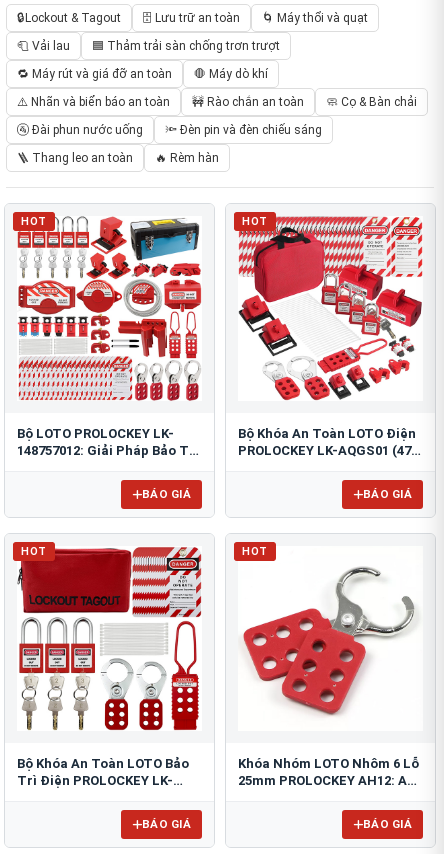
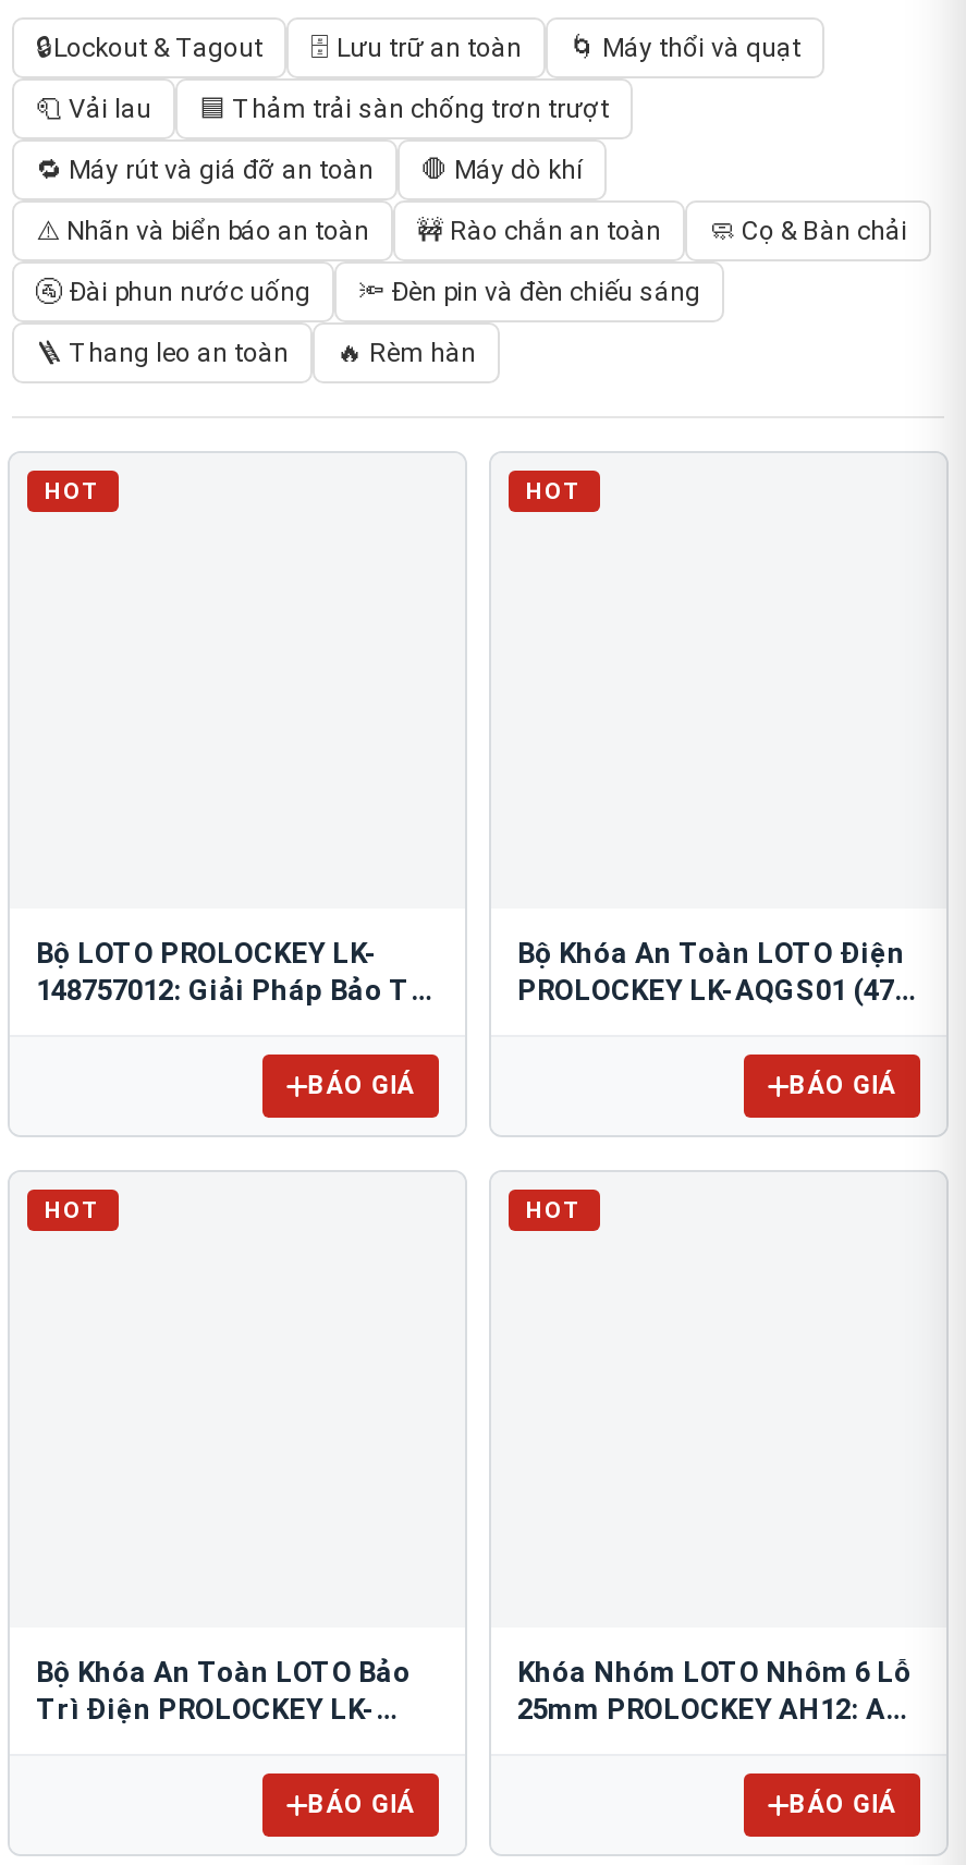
- [image]

- [image]

- [image]

- [image]
